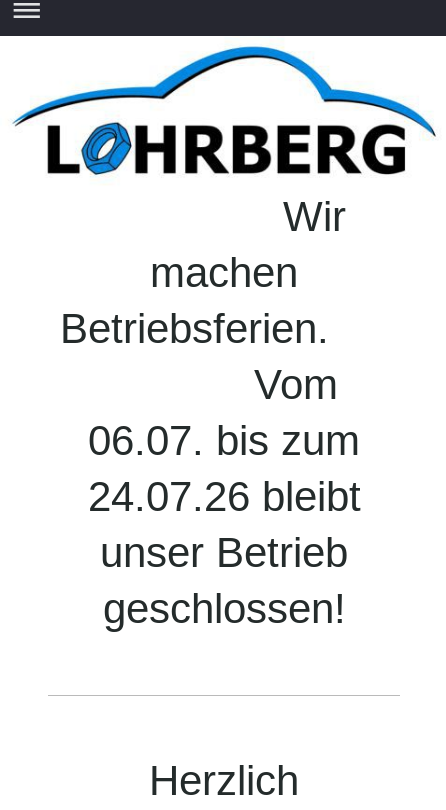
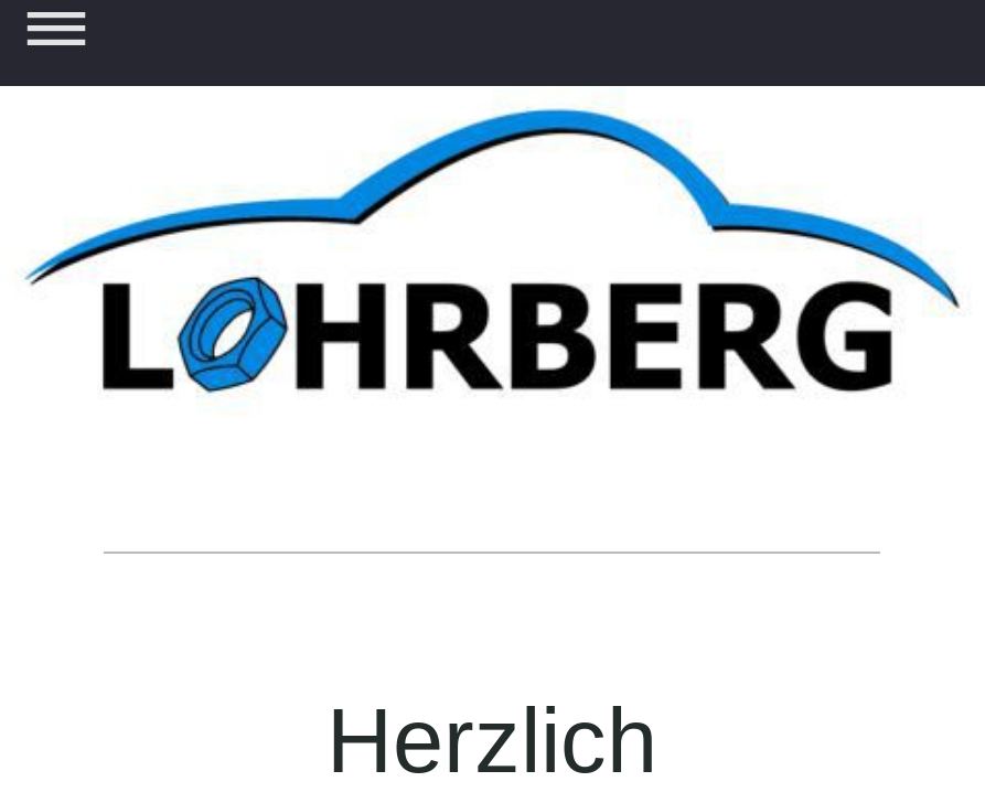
- Wir
- machen
- Betriebsferien.
- Vom
- 06.07. bis zum
- 24.07.26 bleibt
- unser Betrieb
- geschlossen!
